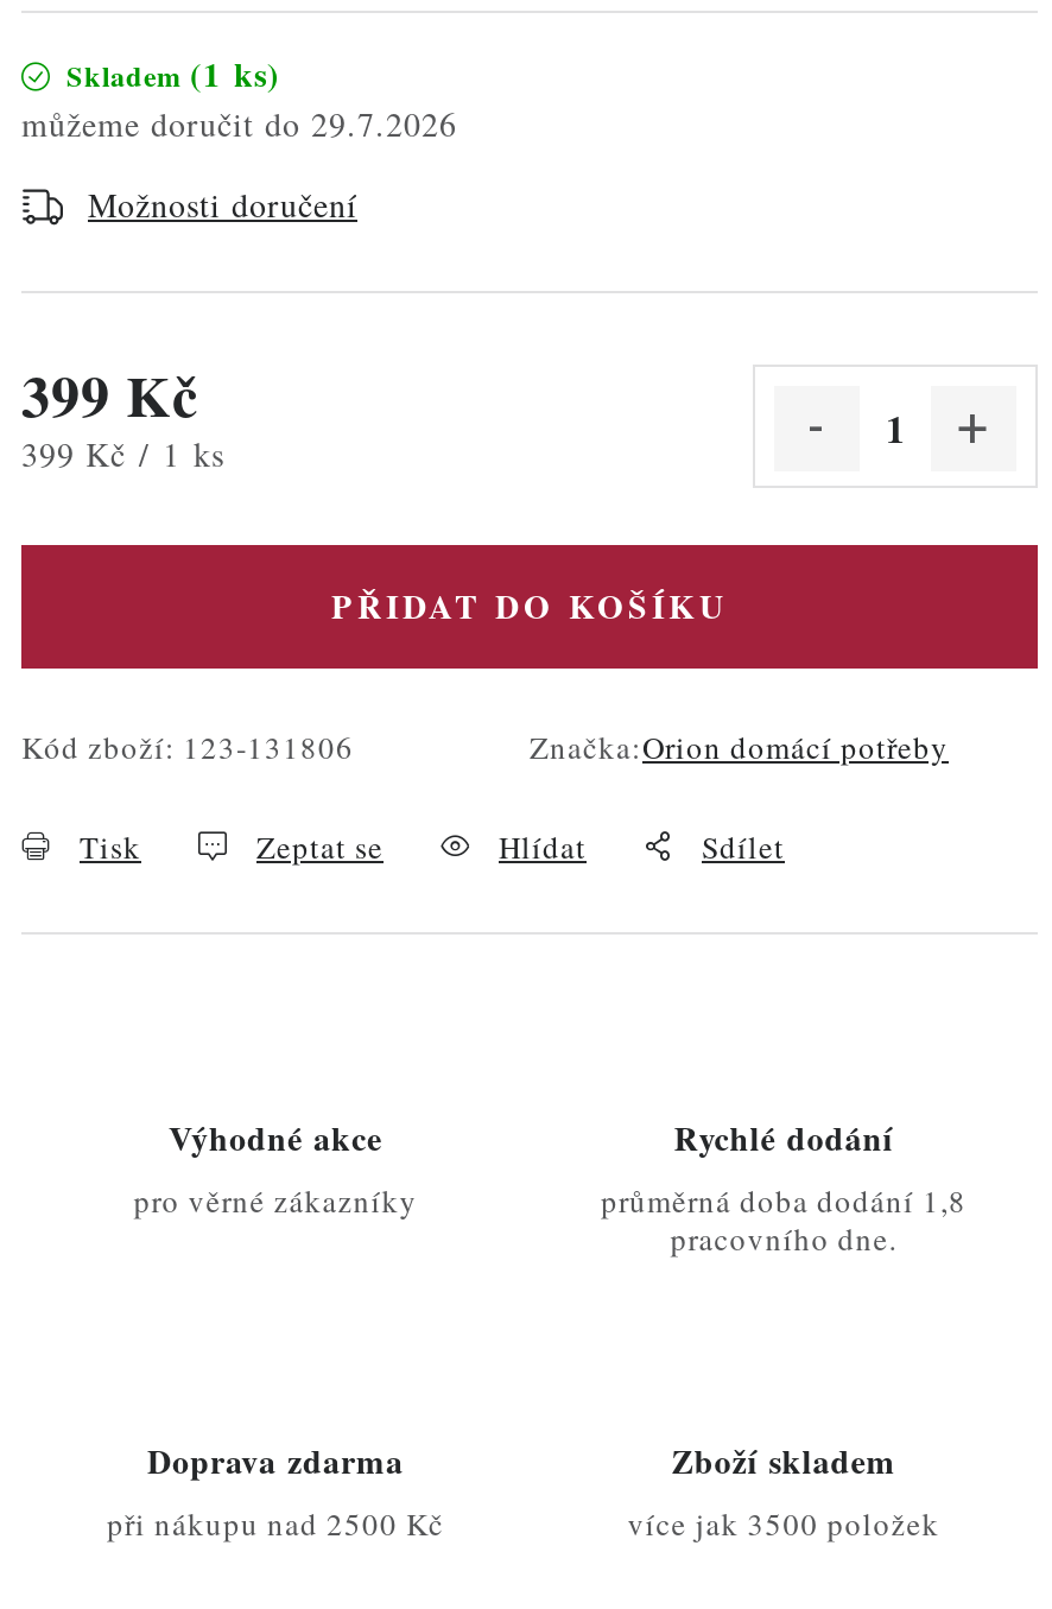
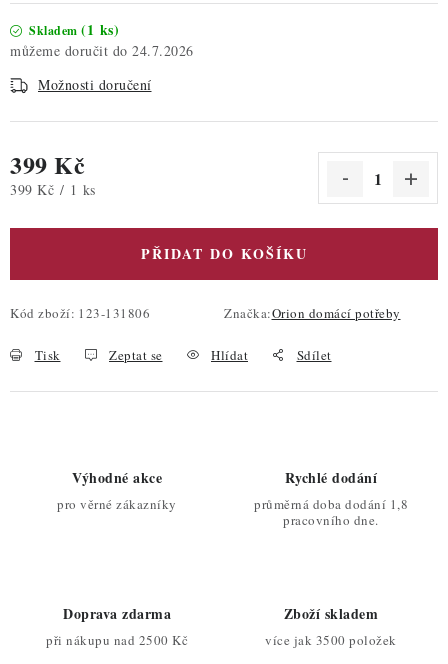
- 29.7.2026
+ 24.7.2026
